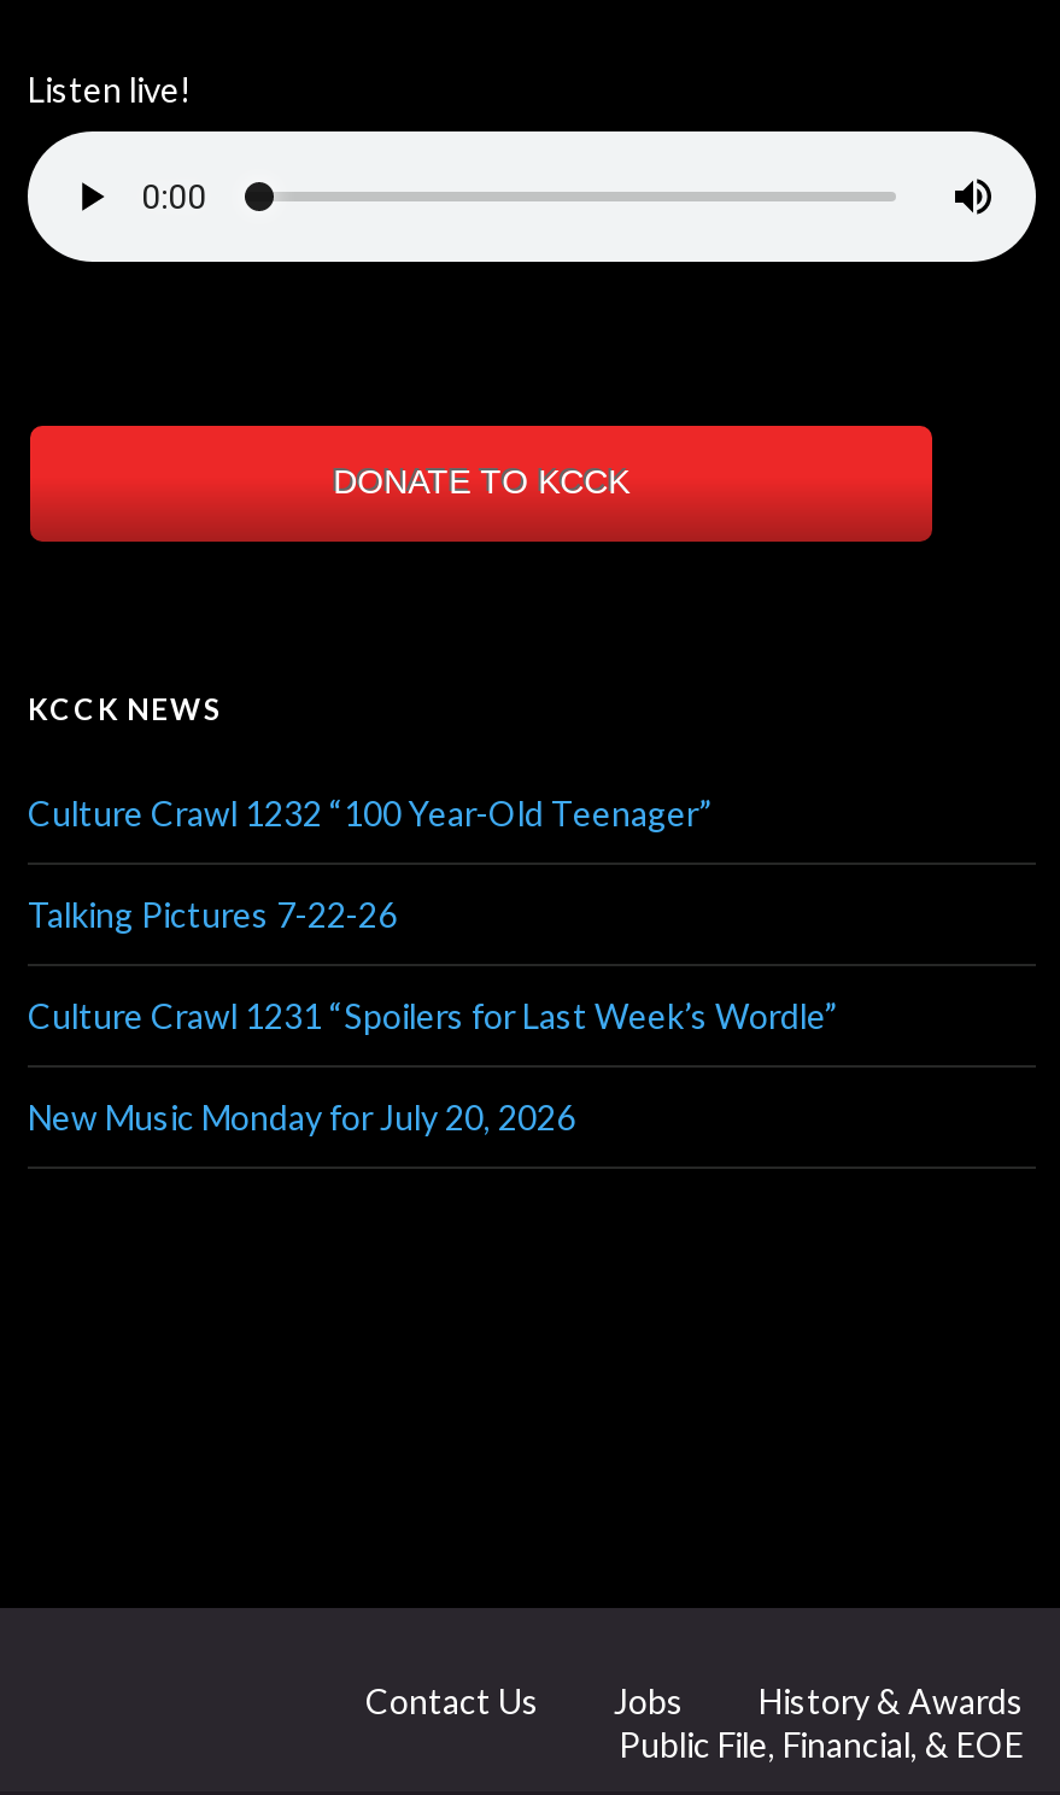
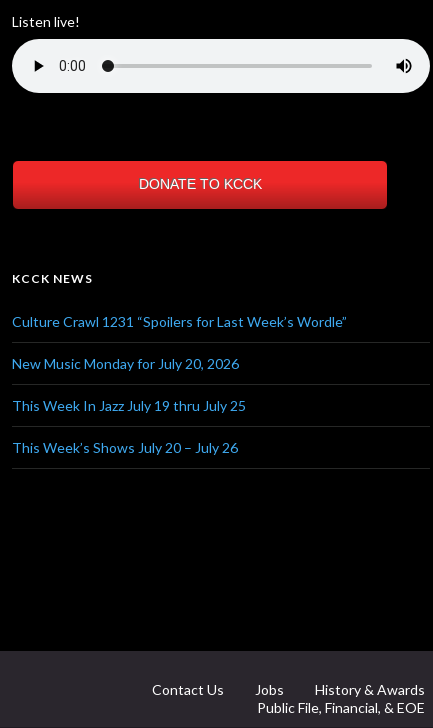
- Culture Crawl 1232 “100 Year-Old Teenager”
- Talking Pictures 7-22-26

moved up: Culture Crawl 1231 “Spoilers for Last Week’s Wordle” | New Music Monday for July 20, 2026

+ This Week In Jazz July 19 thru July 25
+ This Week’s Shows July 20 – July 26
